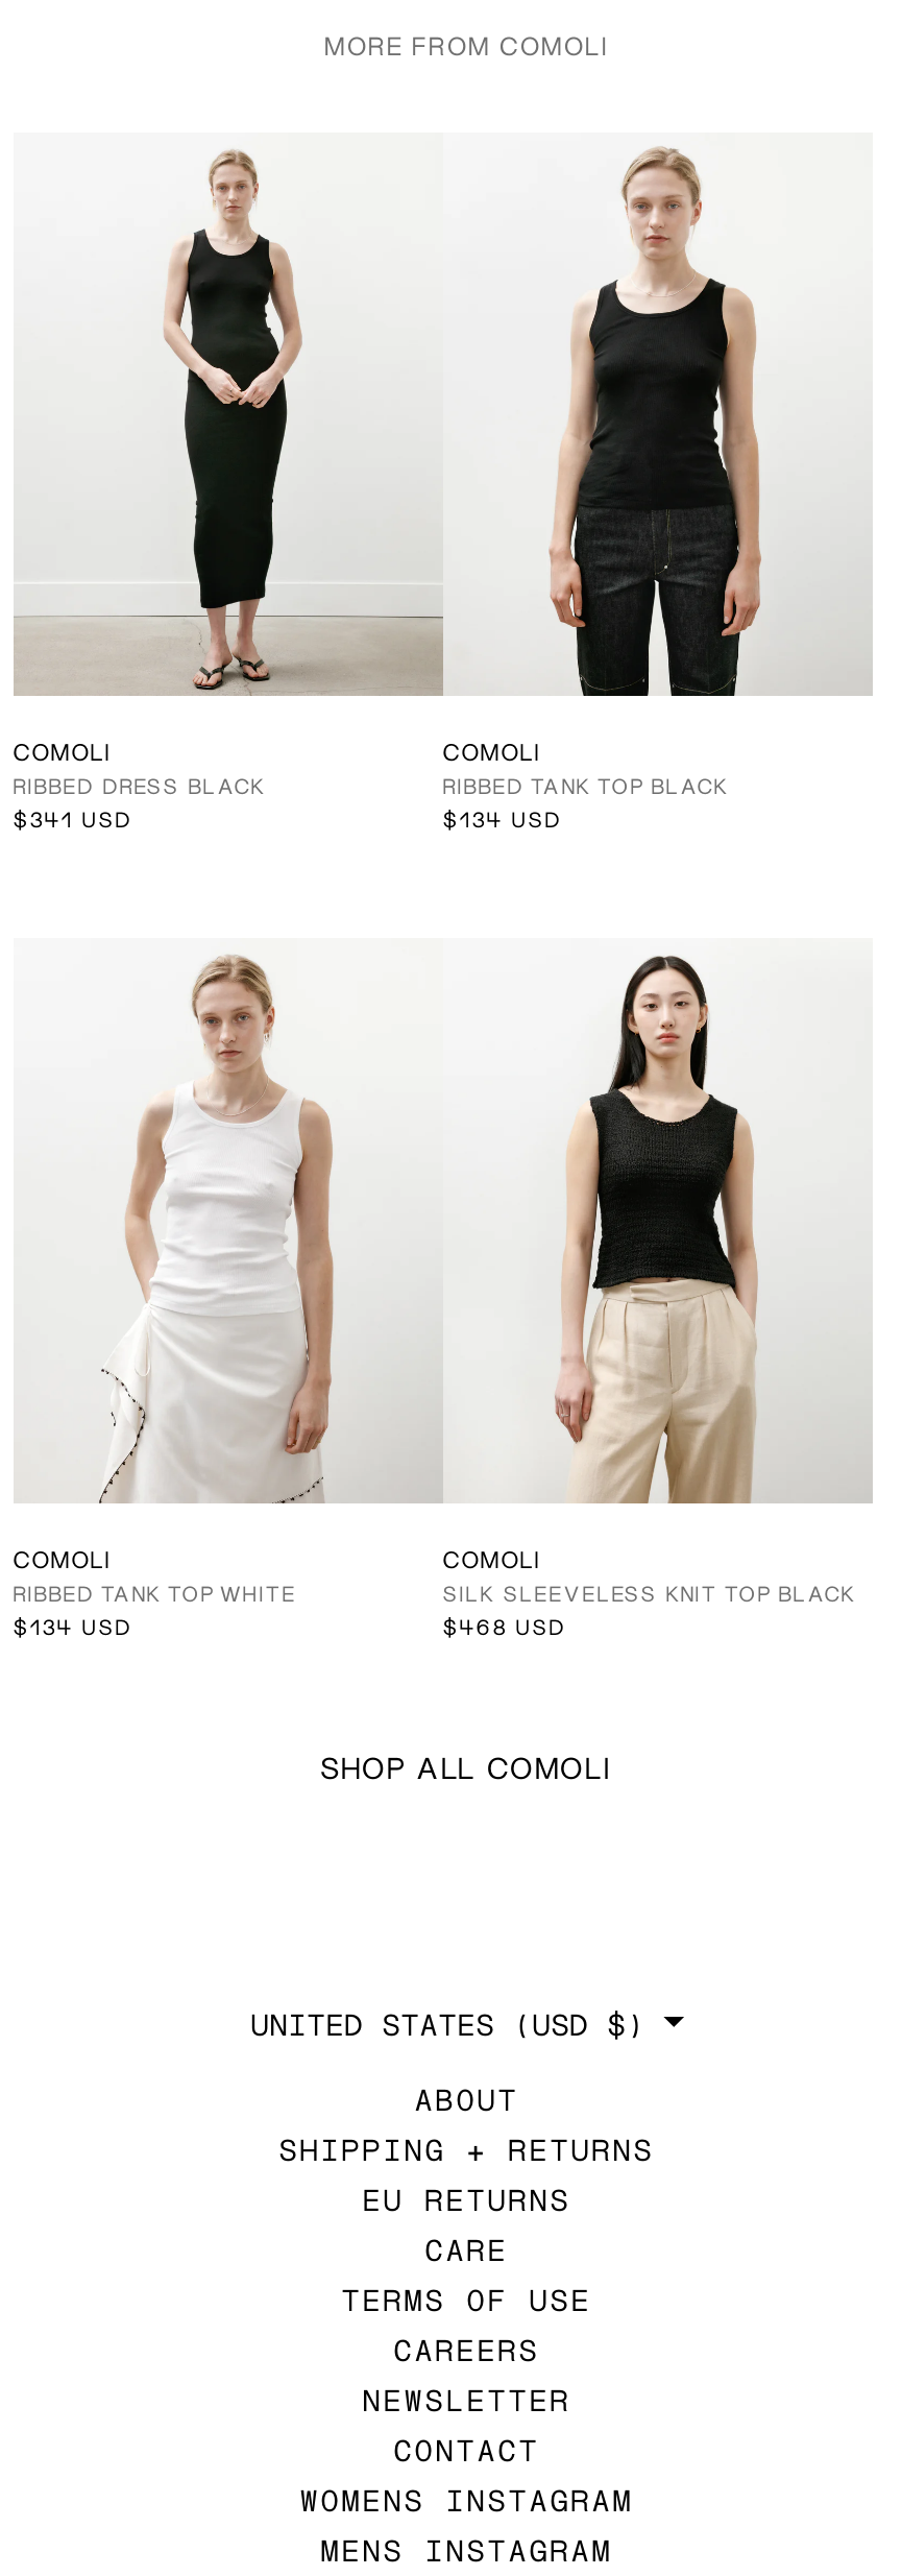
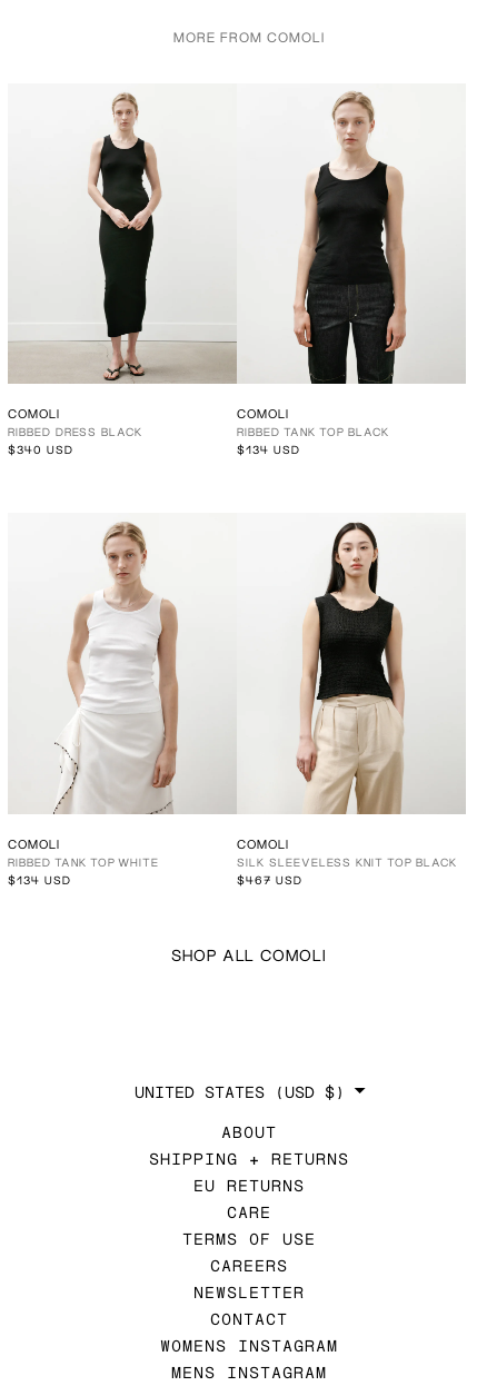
- $341 USD
+ $340 USD

- $468 USD
+ $467 USD
